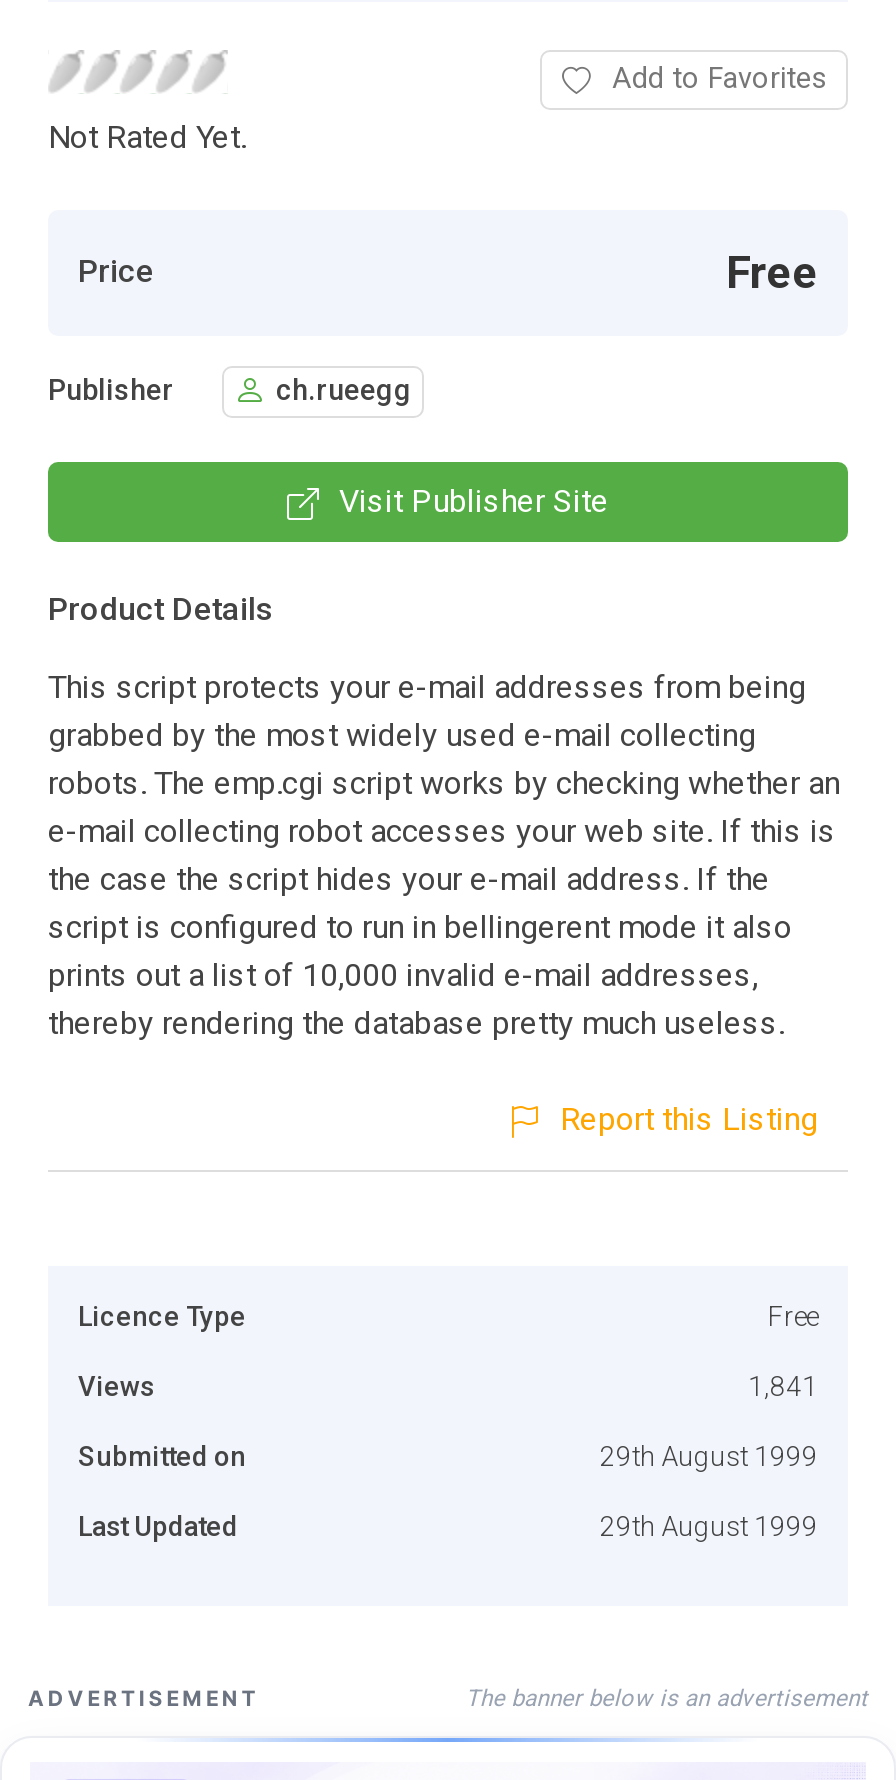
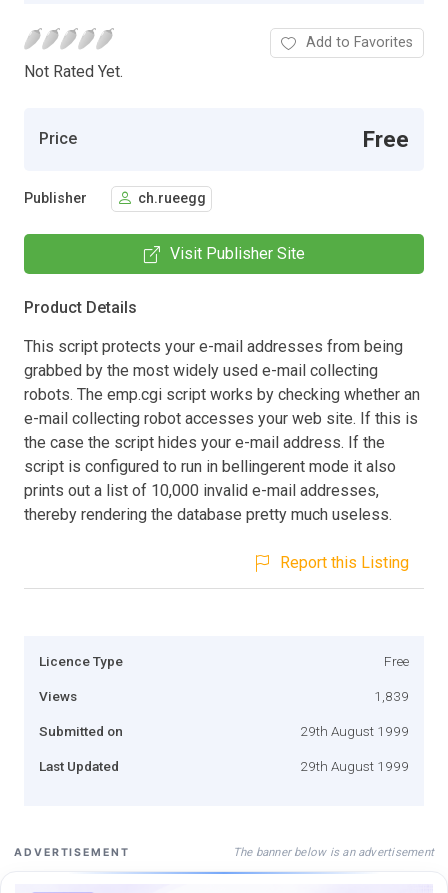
- 1,841
+ 1,839
